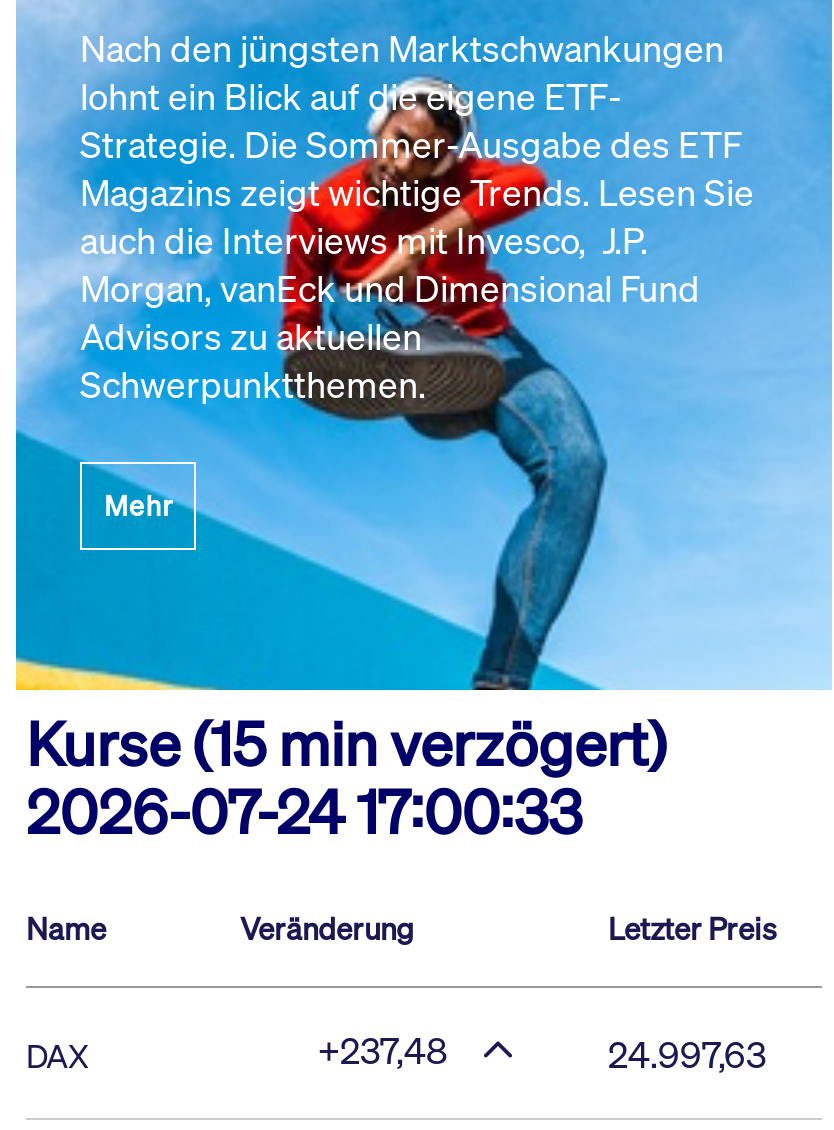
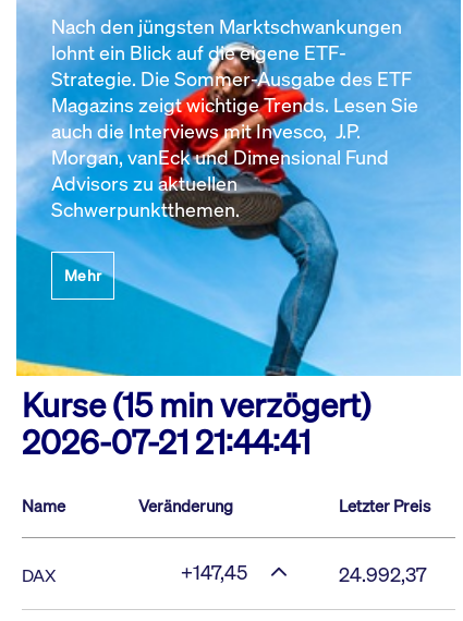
- 2026-07-24 17:00:33
+ 2026-07-21 21:44:41

- +237,48
+ +147,45

- 24.997,63
+ 24.992,37
